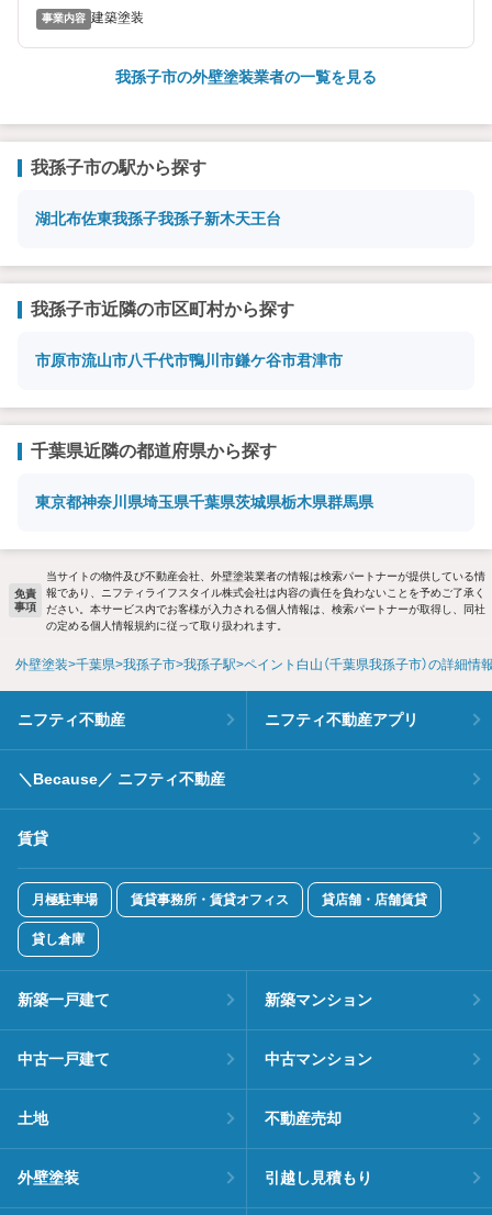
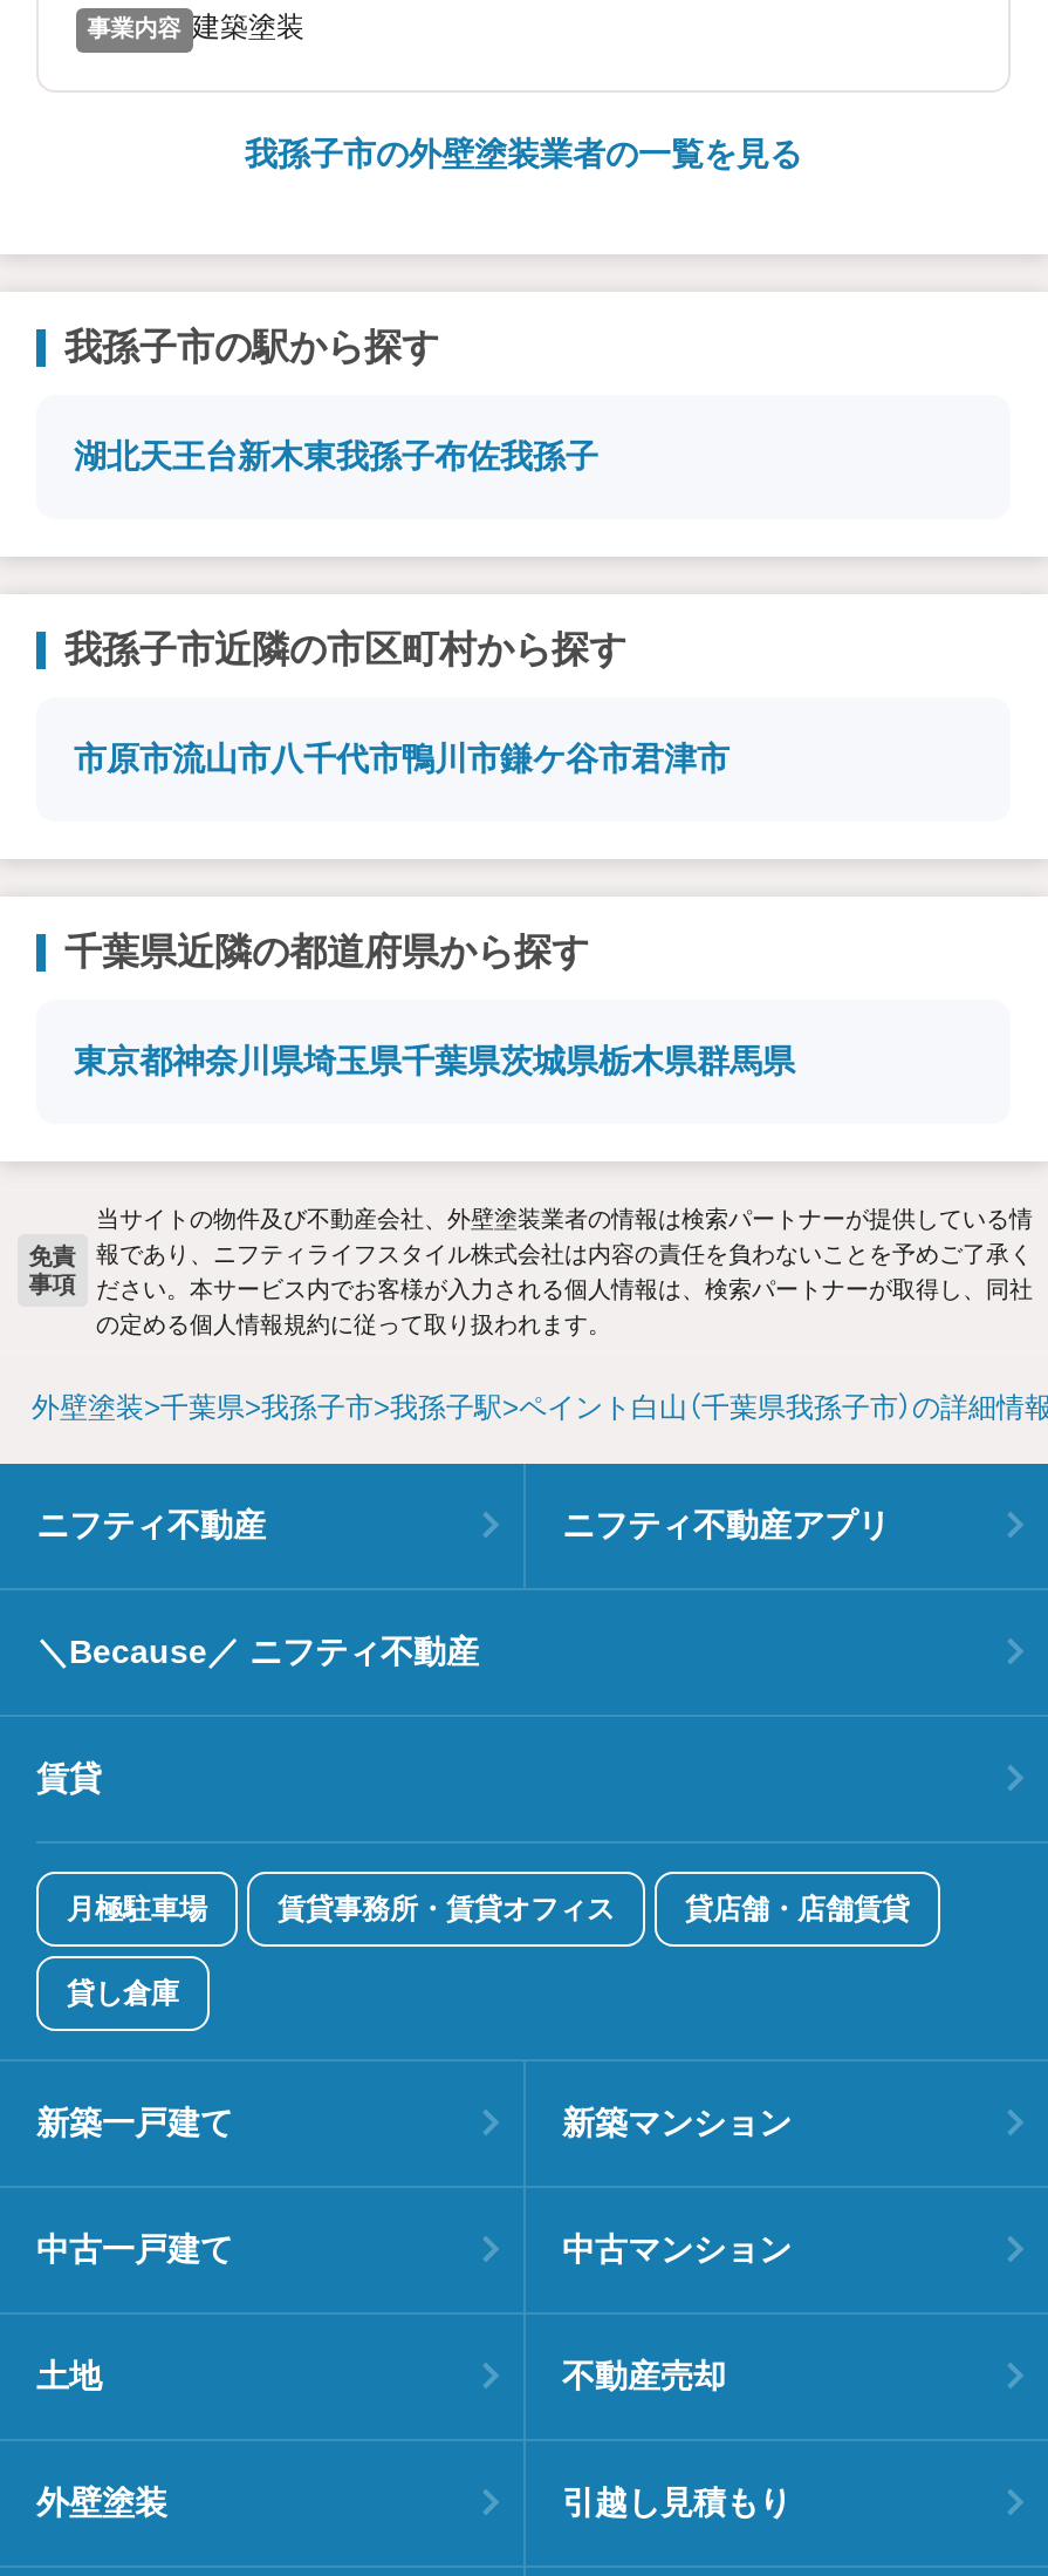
- 湖北布佐東我孫子我孫子新木天王台
+ 湖北天王台新木東我孫子布佐我孫子
